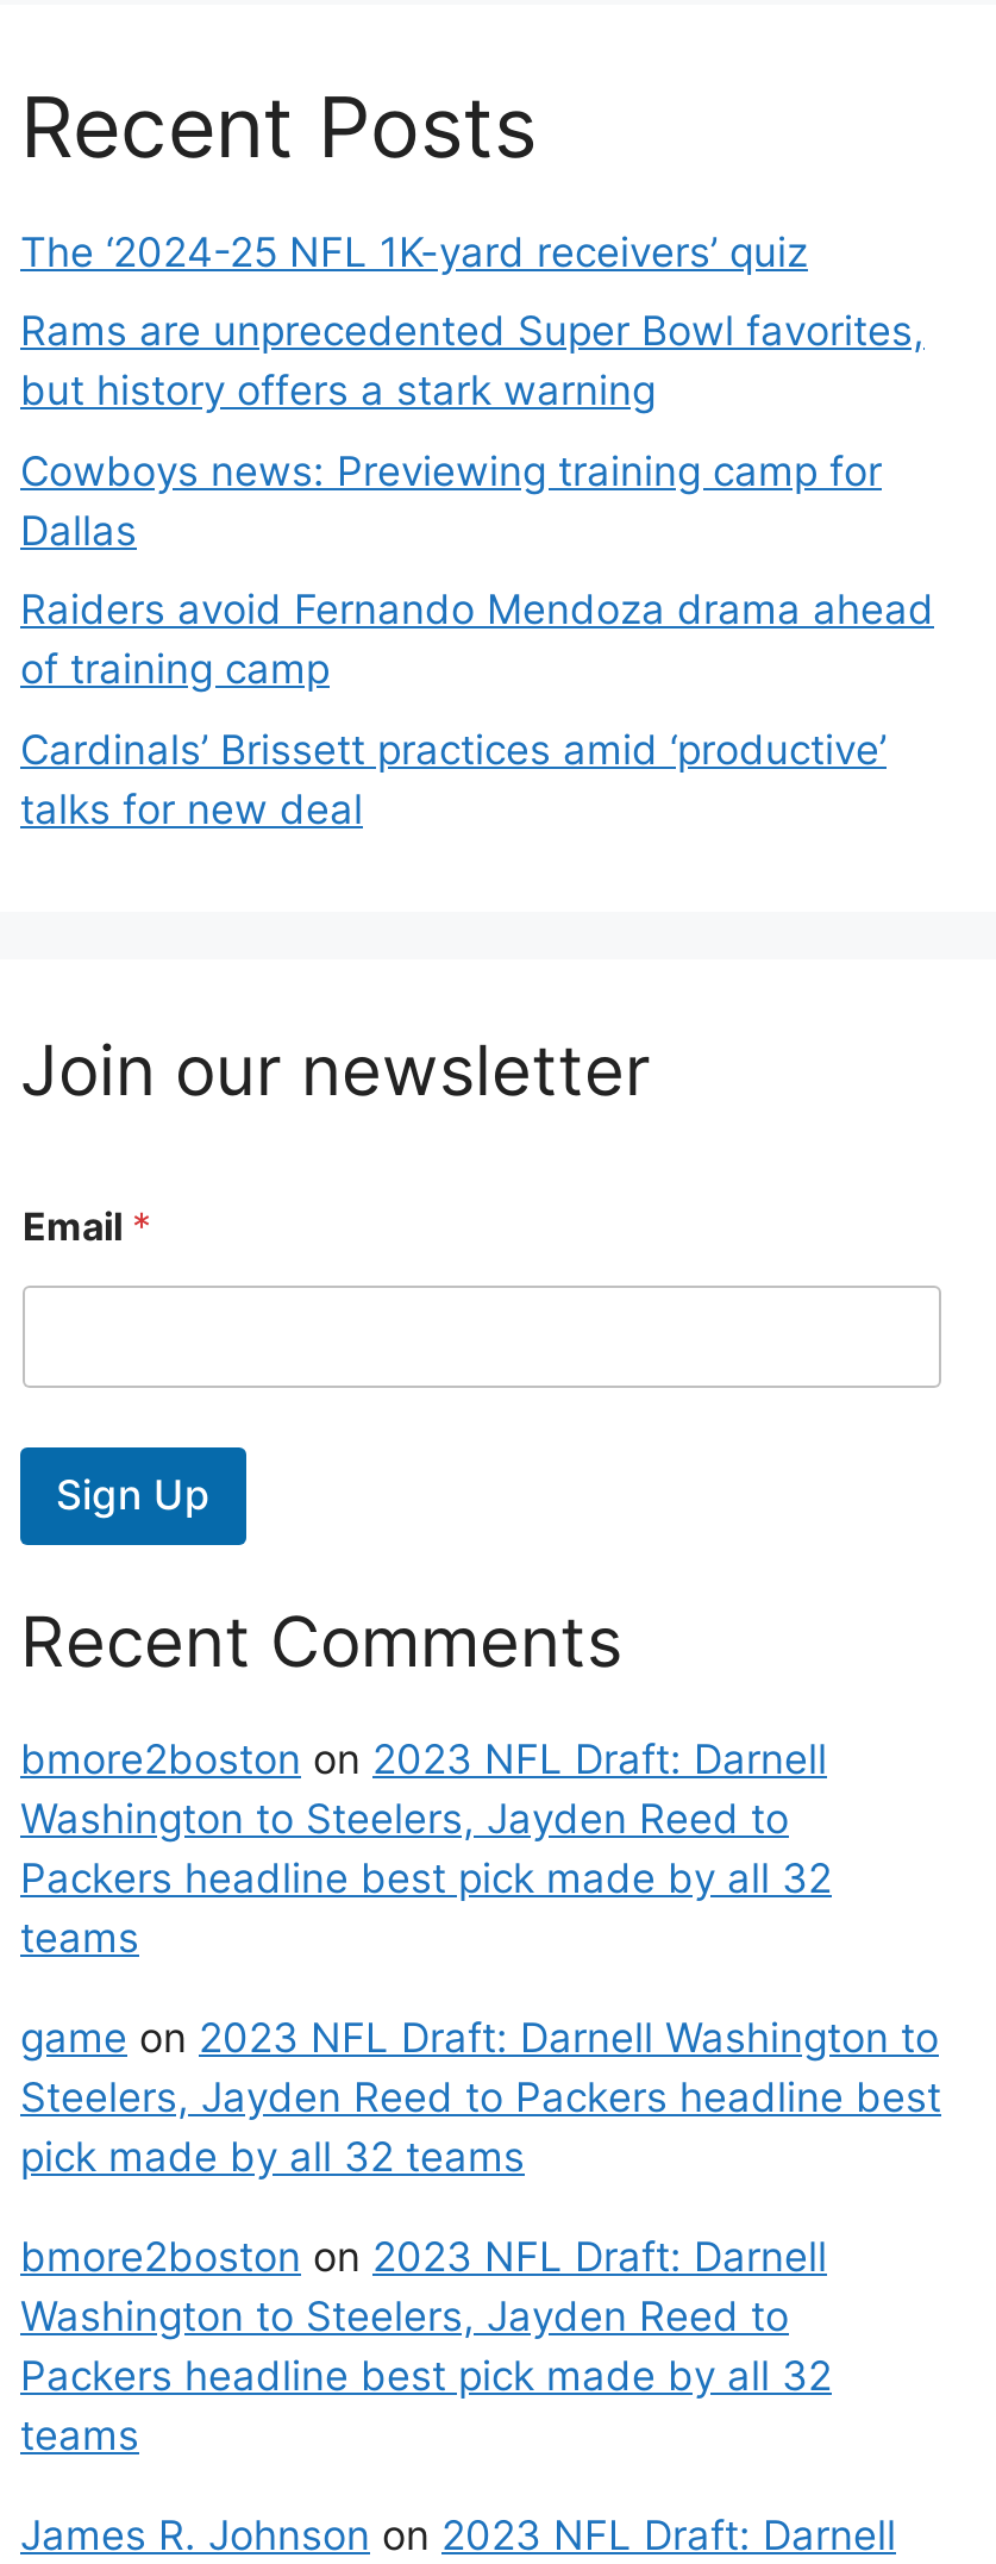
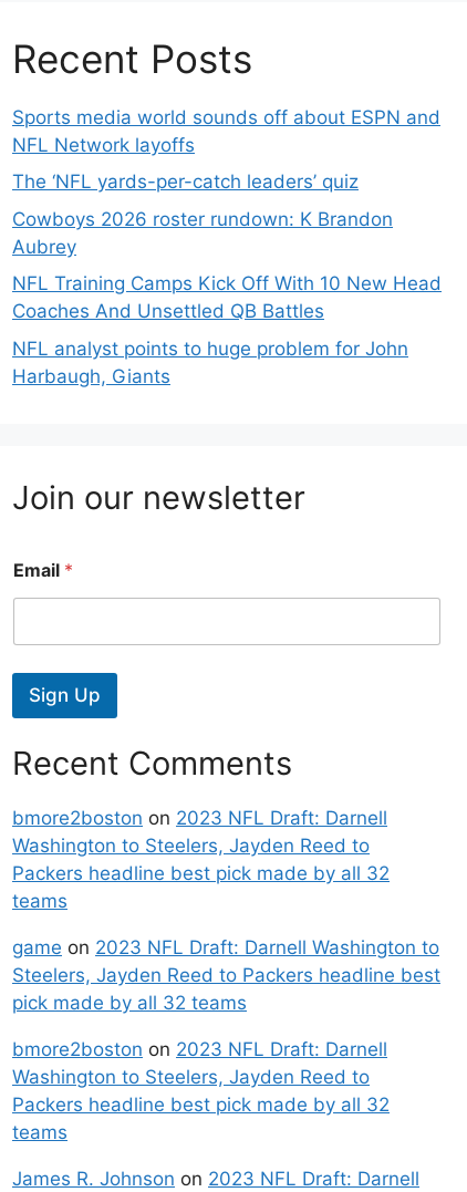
- The ‘2024-25 NFL 1K-yard receivers’ quiz
+ Sports media world sounds off about ESPN and
+ NFL Network layoffs

- Rams are unprecedented Super Bowl favorites,
- but history offers a stark warning
+ The ‘NFL yards-per-catch leaders’ quiz

- Cowboys news: Previewing training camp for
- Dallas
+ Cowboys 2026 roster rundown: K Brandon
+ Aubrey

- Raiders avoid Fernando Mendoza drama ahead
- of training camp
+ NFL Training Camps Kick Off With 10 New Head
+ Coaches And Unsettled QB Battles

- Cardinals’ Brissett practices amid ‘productive’
- talks for new deal
+ NFL analyst points to huge problem for John
+ Harbaugh, Giants
